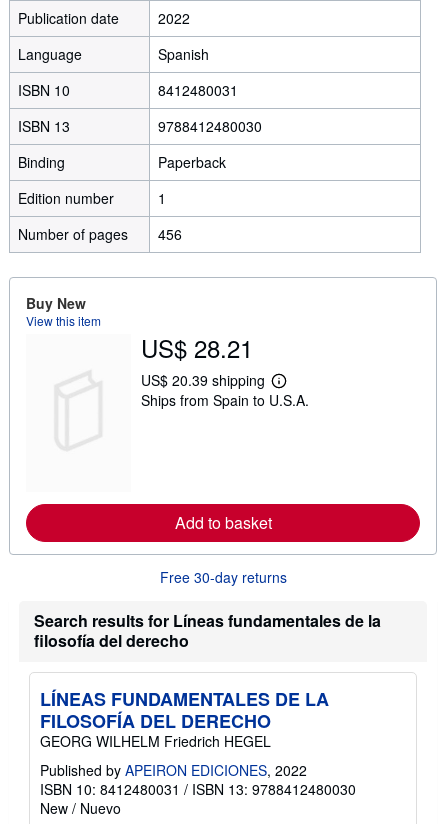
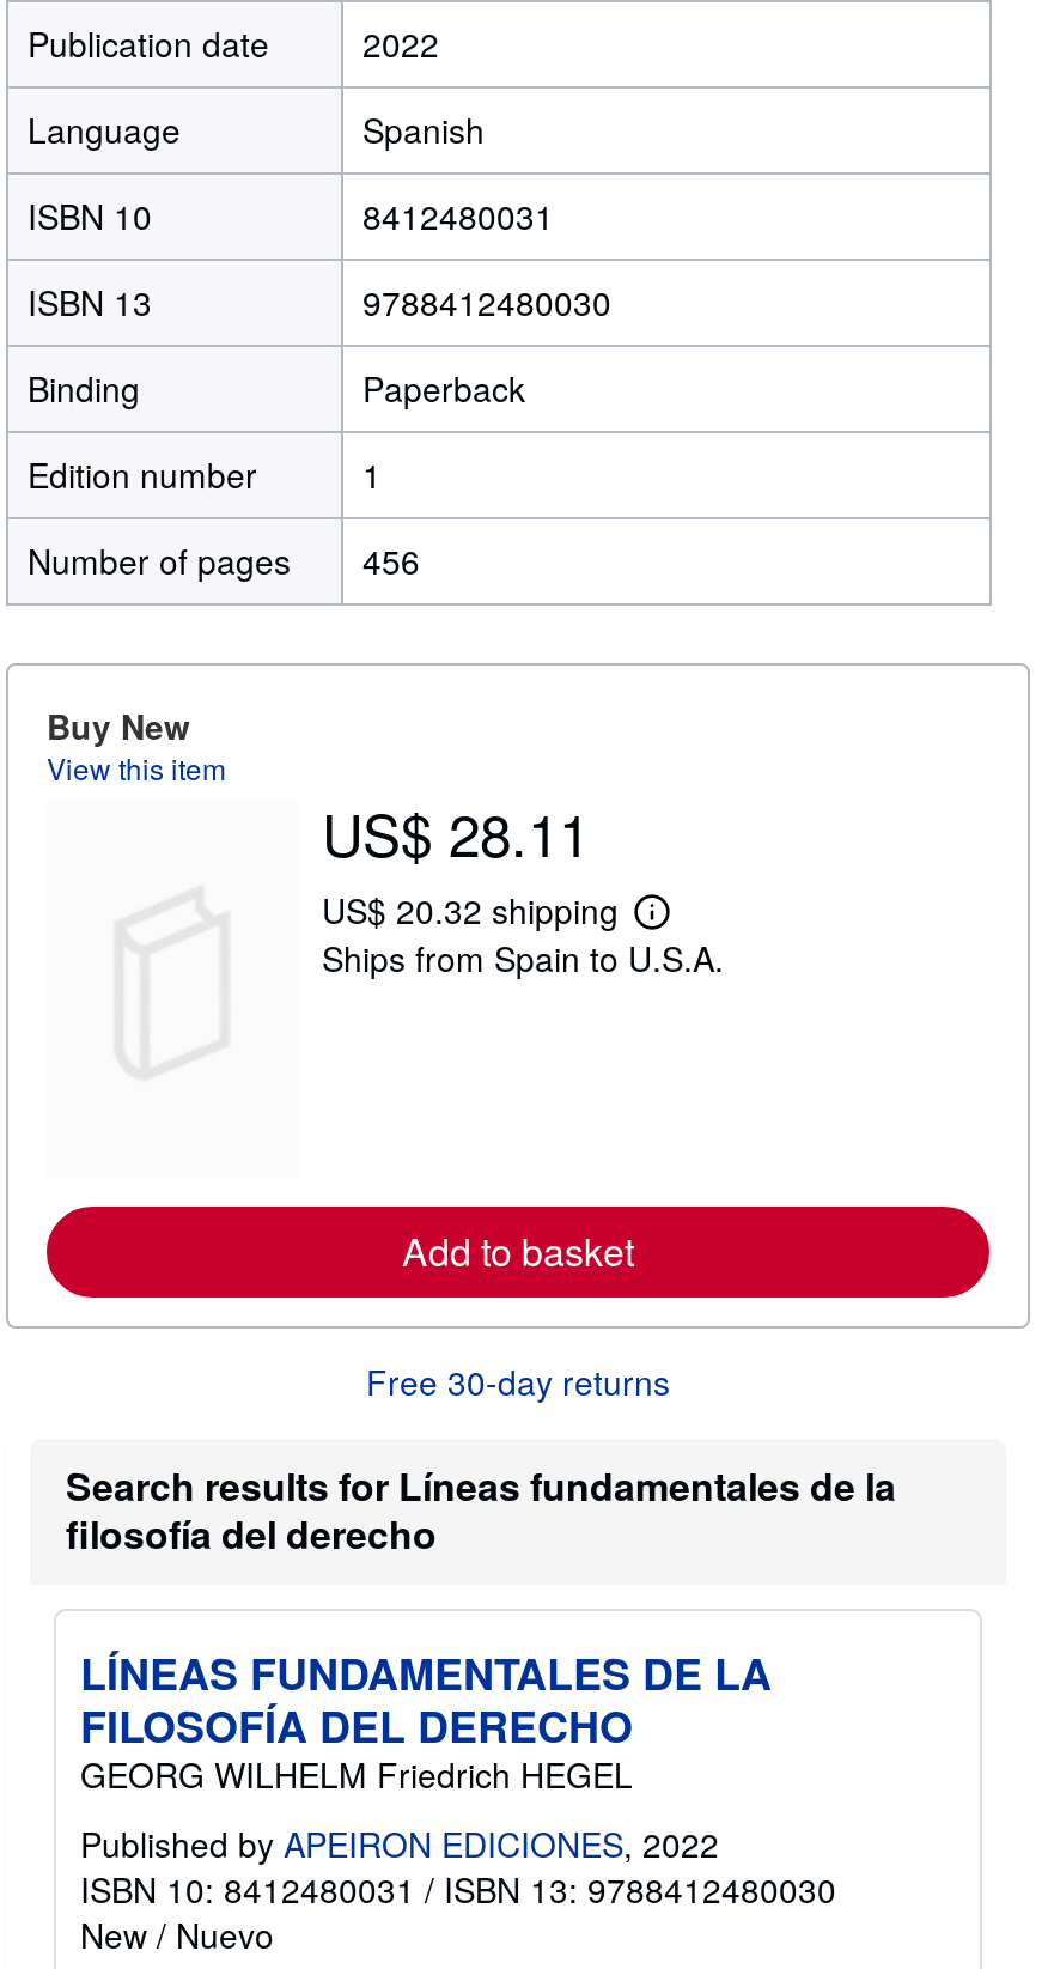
- US$ 28.21
+ US$ 28.11

- US$ 20.39 shipping L
+ US$ 20.32 shipping L
